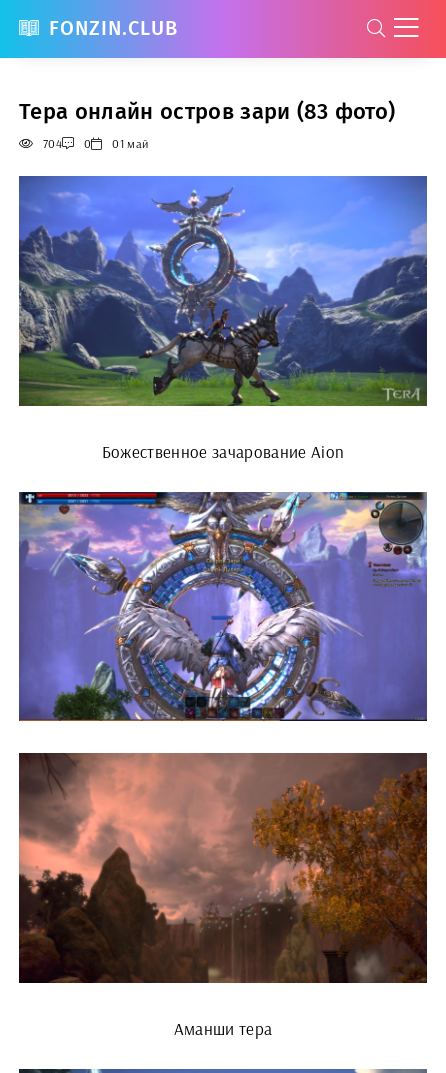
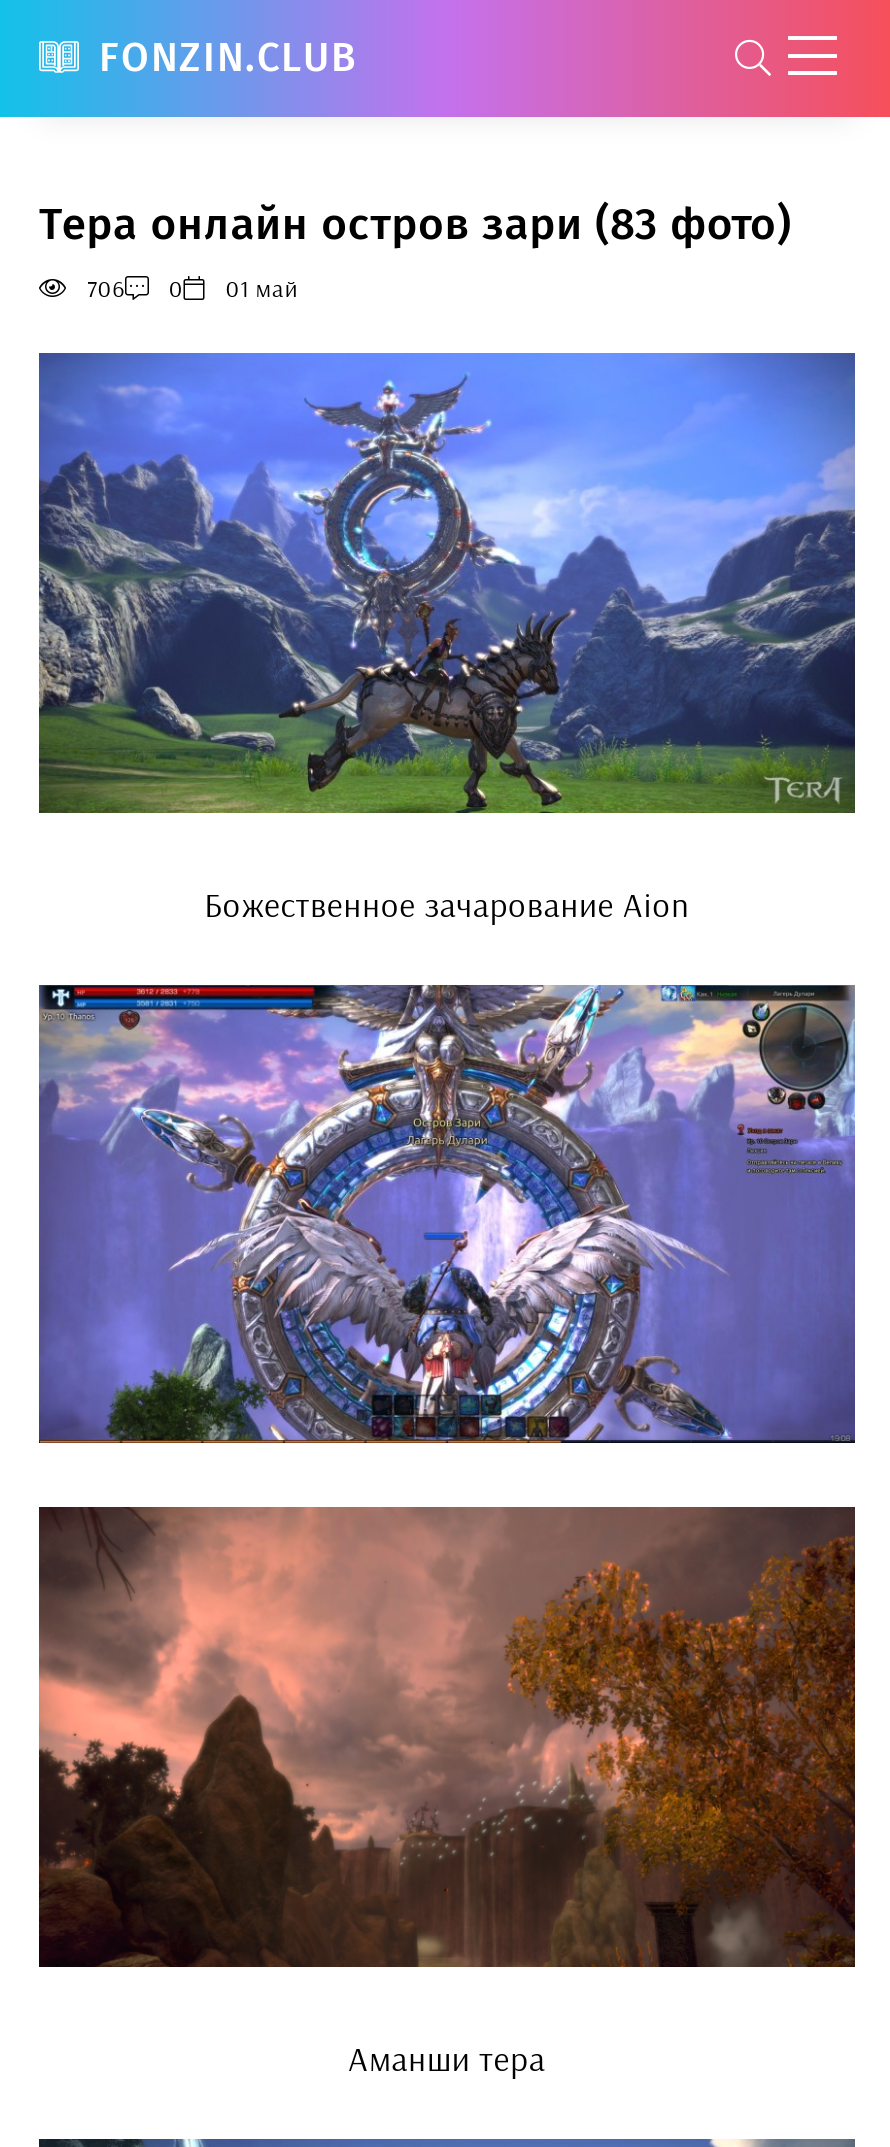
- 704 0 01 май
+ 706 0 01 май
